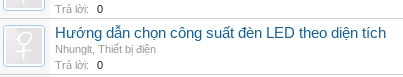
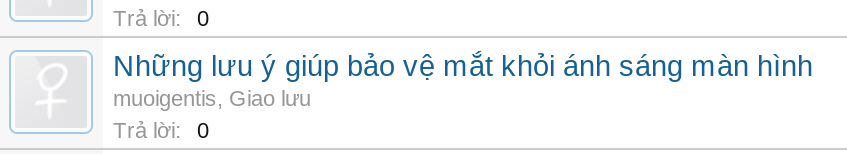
- Hướng dẫn chọn công suất đèn LED theo diện tích
- Nhunglt, Thiết bị điện
+ Những lưu ý giúp bảo vệ mắt khỏi ánh sáng màn hình
+ muoigentis, Giao lưu
